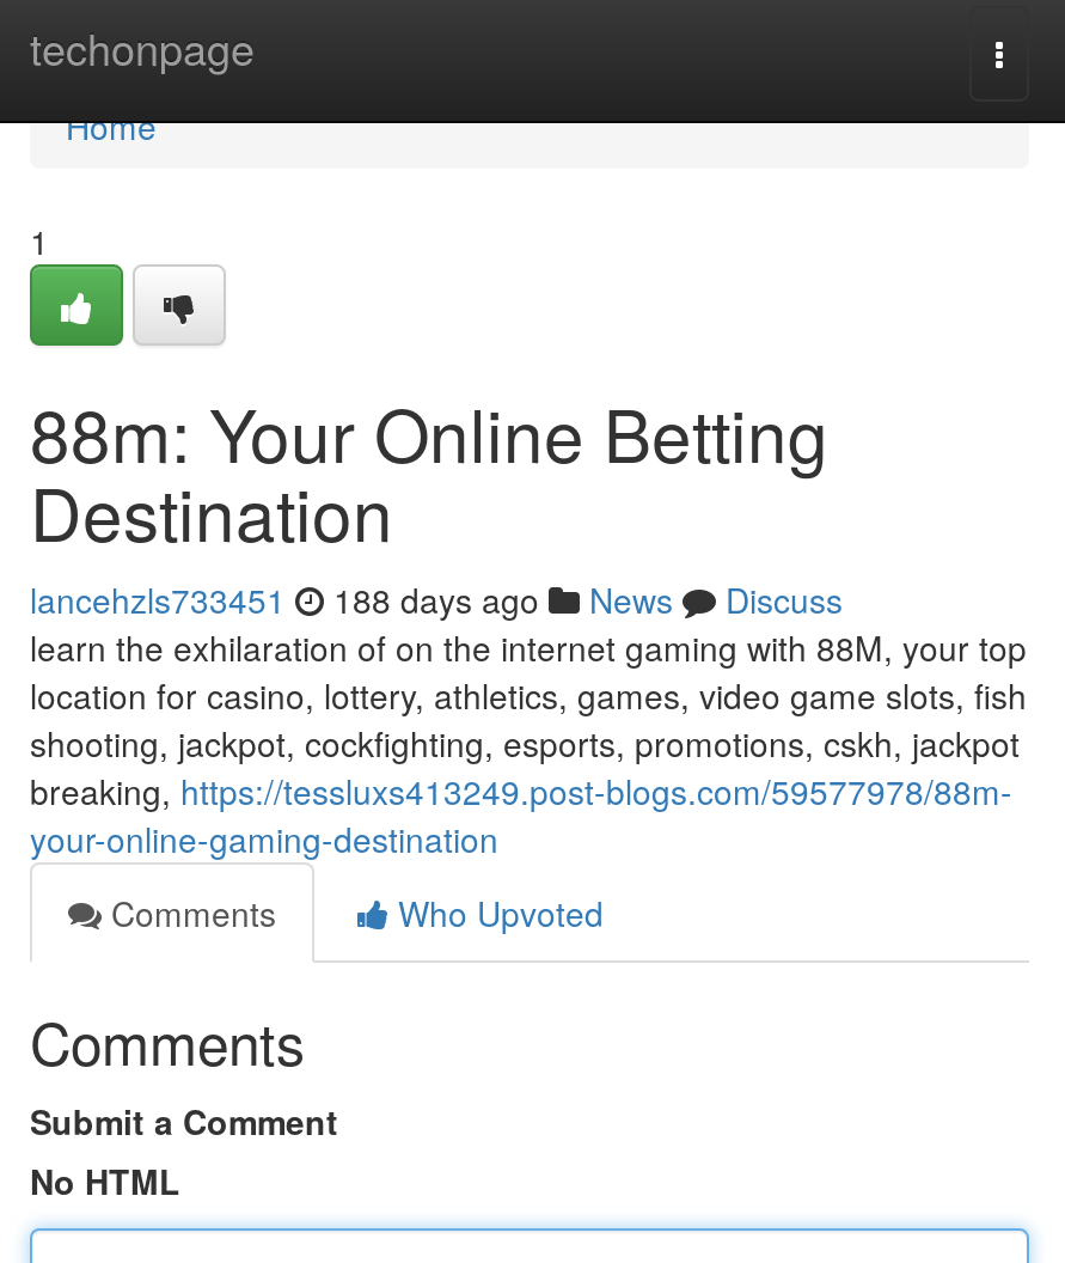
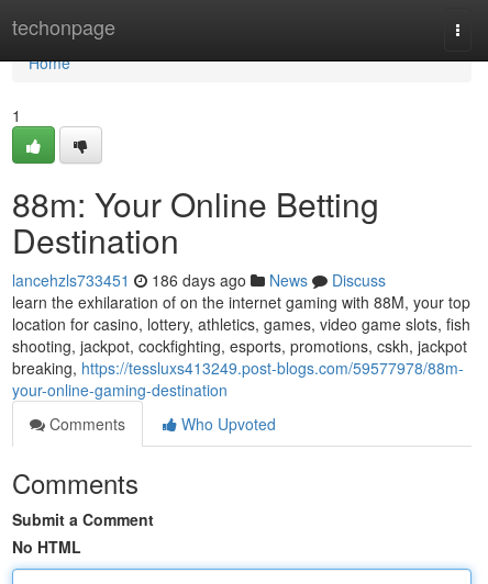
- lancehzls733451 188 days ago News Discuss
+ lancehzls733451 186 days ago News Discuss
